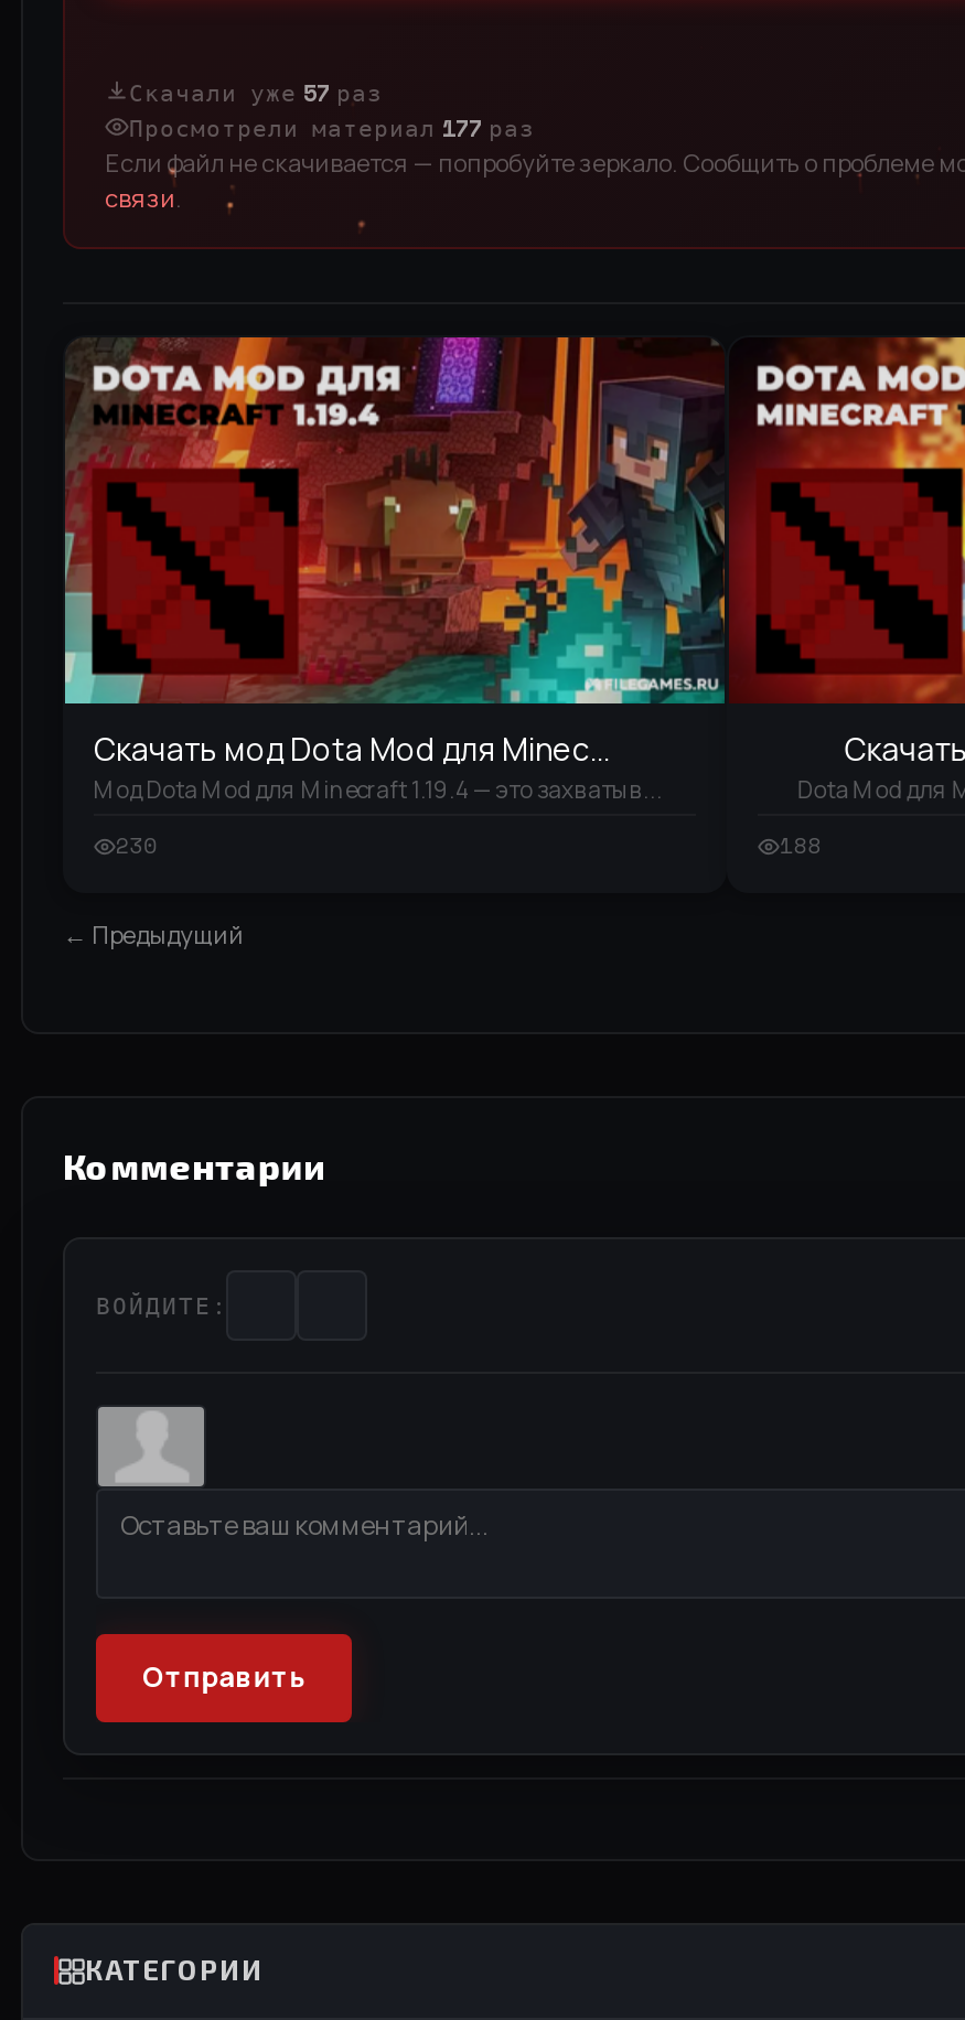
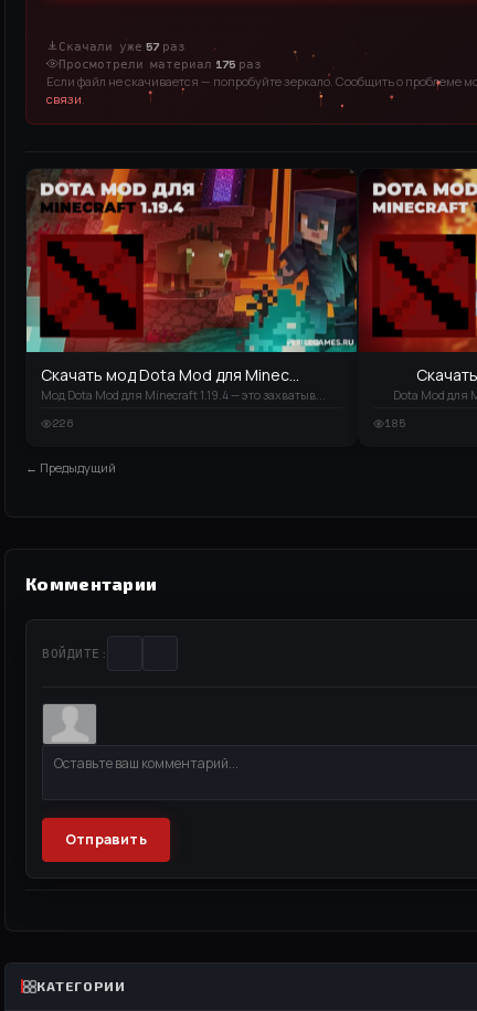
- Просмотрели материал 177 раз
+ Просмотрели материал 175 раз

- 230
+ 226

- 188
+ 185
